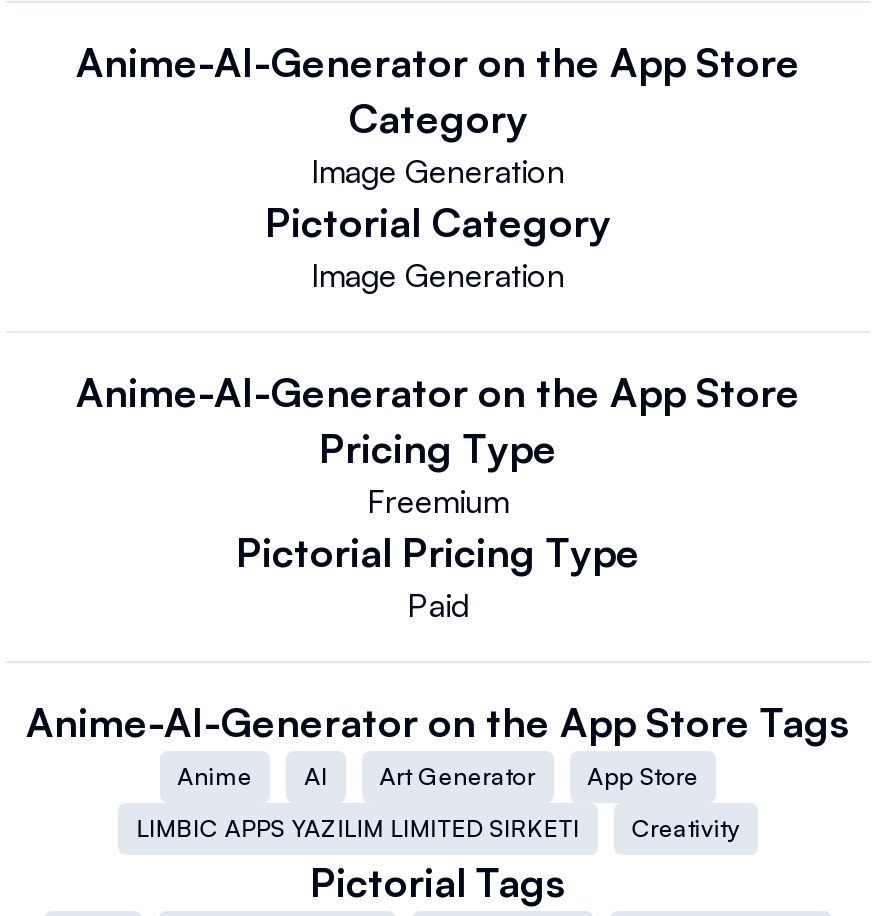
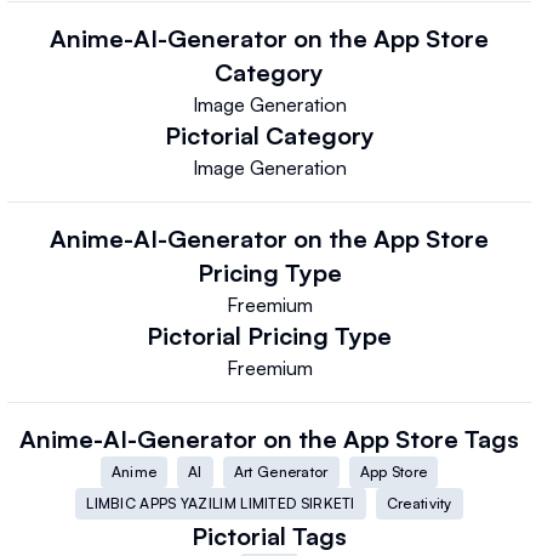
- Paid
+ Freemium
